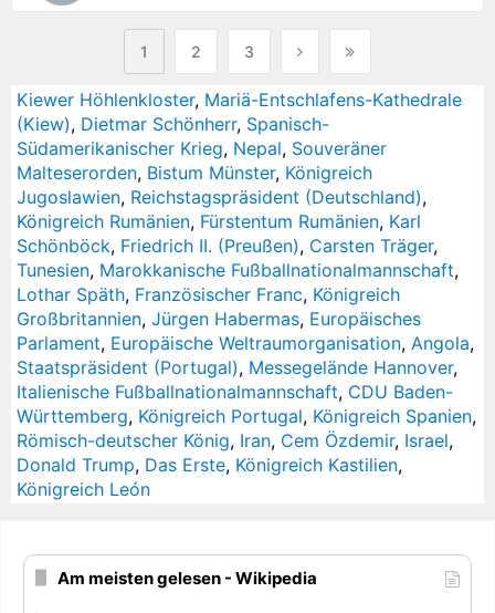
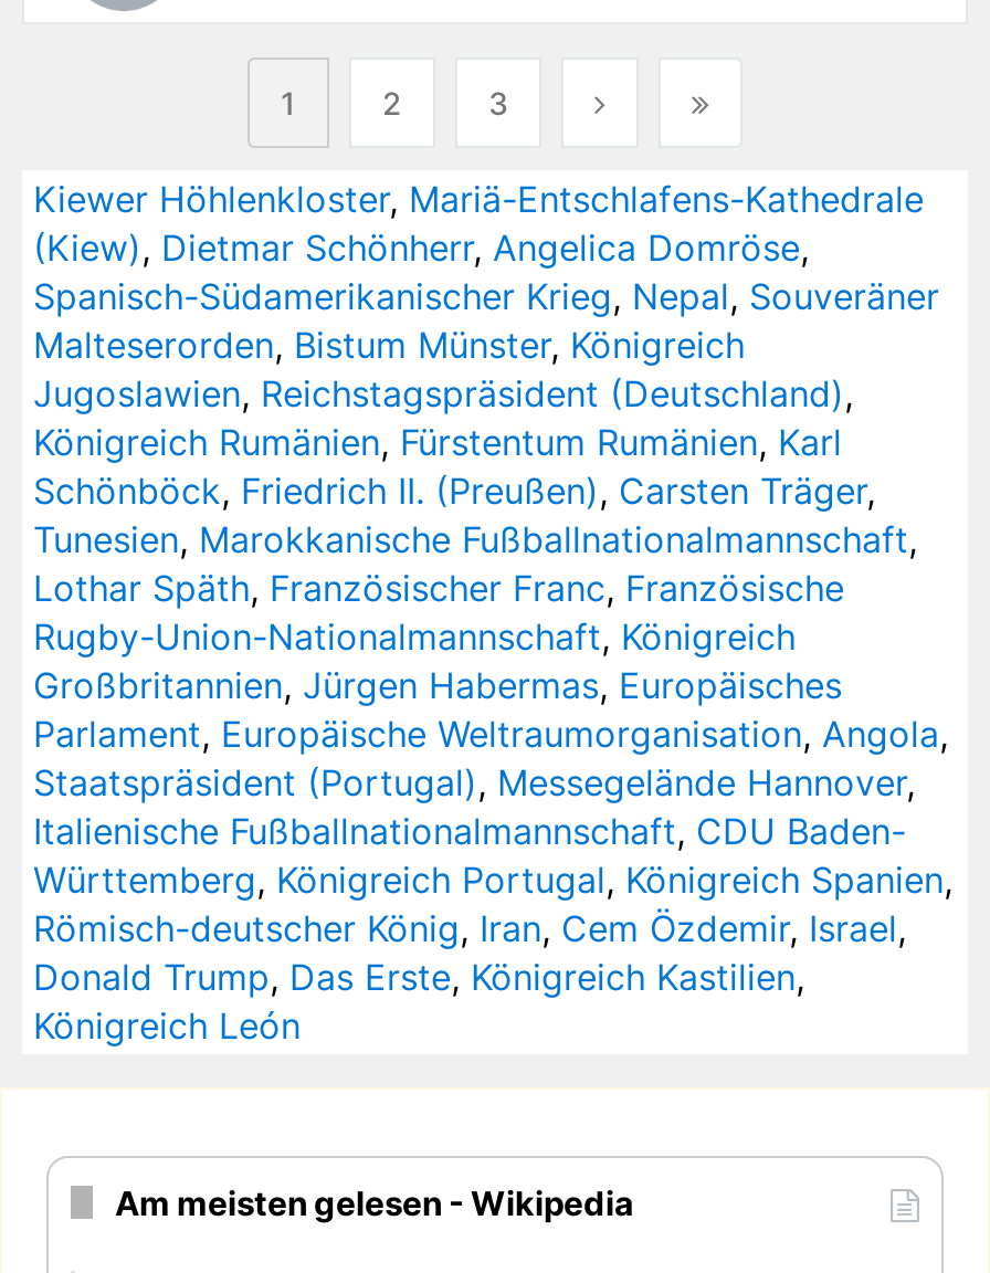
- (Kiew), Dietmar Schönherr, Spanisch-
- Südamerikanischer Krieg, Nepal, Souveräner
+ (Kiew), Dietmar Schönherr, Angelica Domröse,
+ Spanisch-Südamerikanischer Krieg, Nepal, Souveräner

- Lothar Späth, Französischer Franc, Königreich
+ Lothar Späth, Französischer Franc, Französische
+ Rugby-Union-Nationalmannschaft, Königreich
